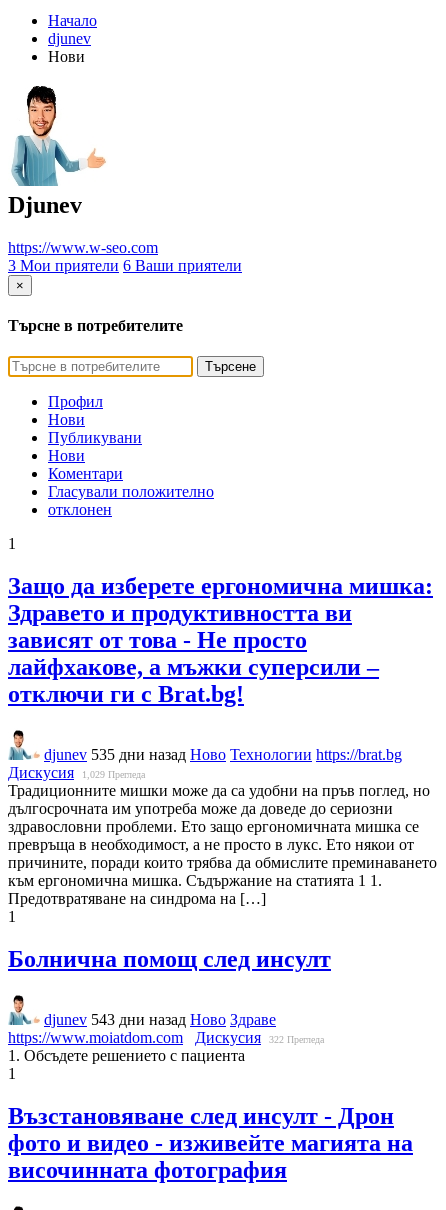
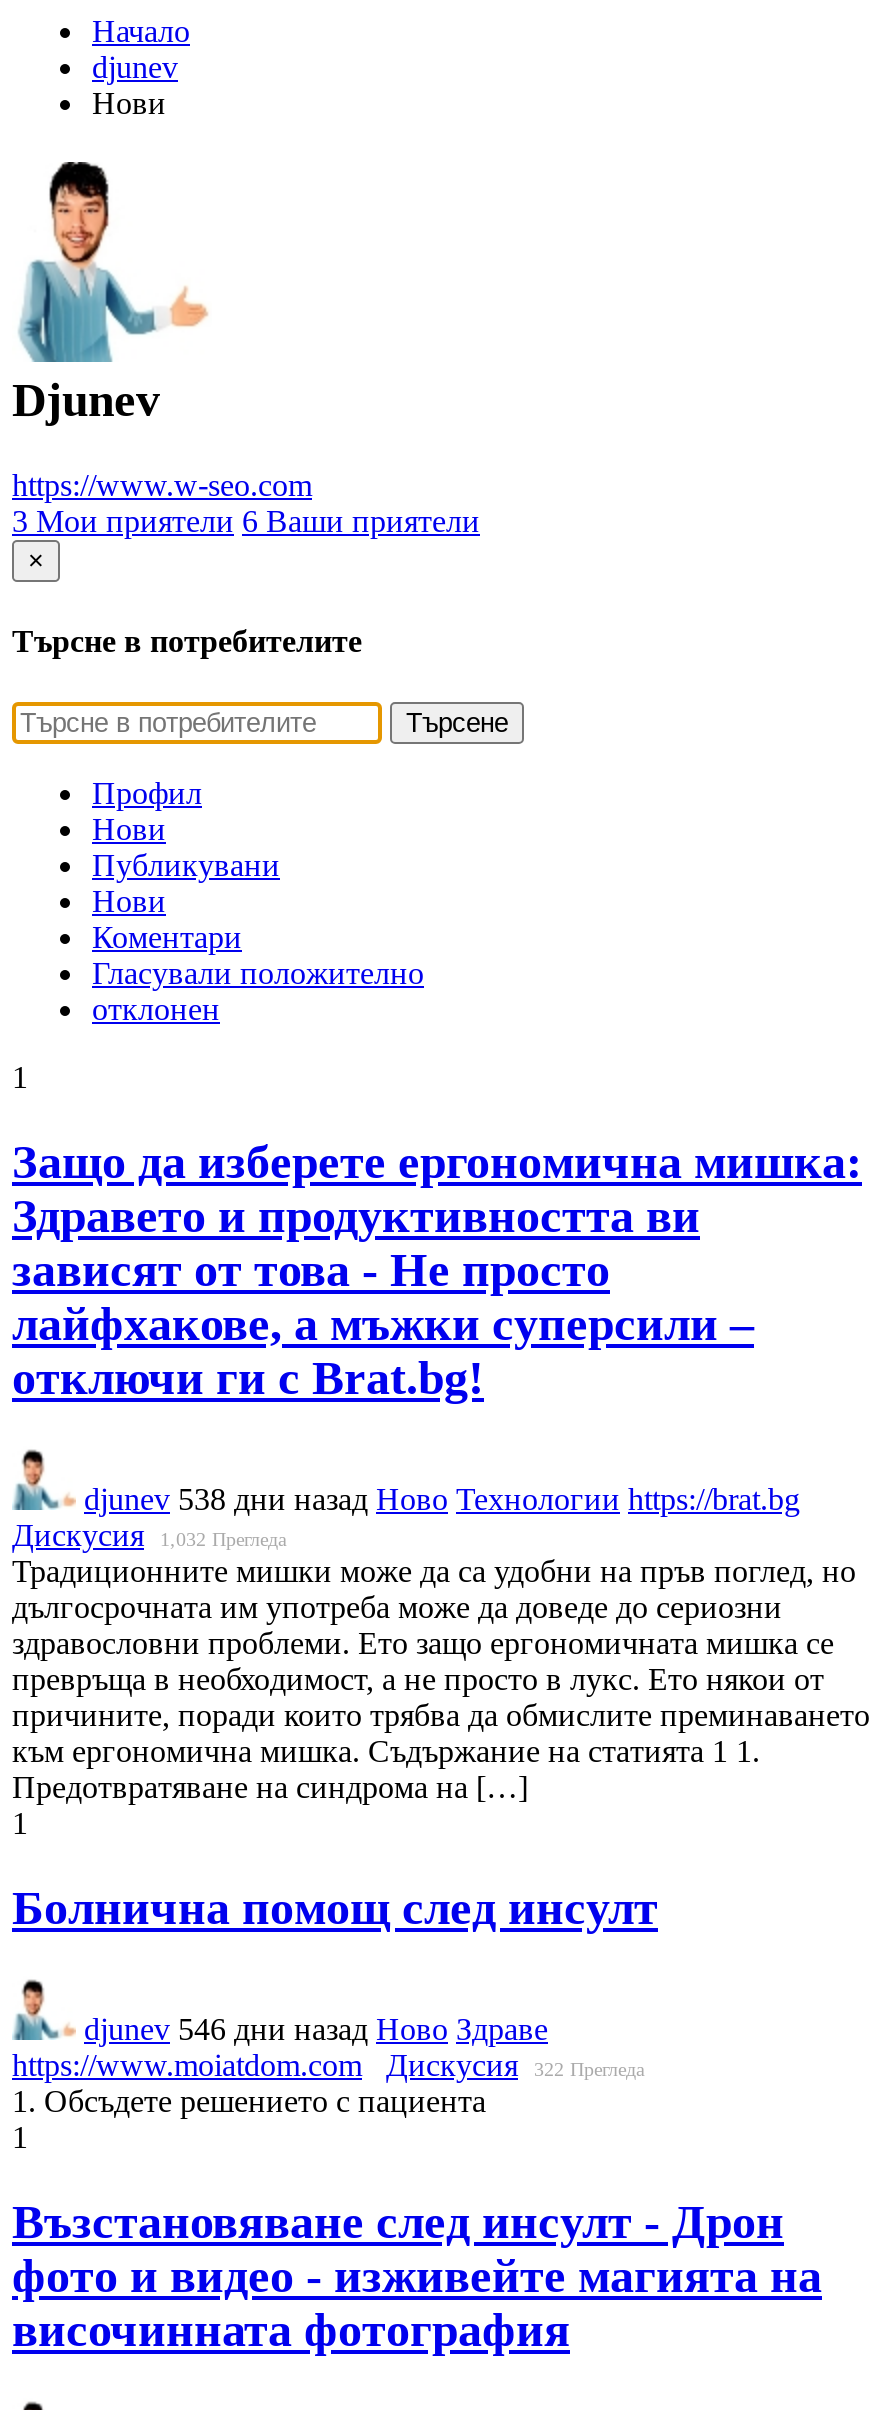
- djunev 535 дни назад Ново Технологии https://brat.bg
+ djunev 538 дни назад Ново Технологии https://brat.bg

- Дискусия 1,029 Прегледа
+ Дискусия 1,032 Прегледа

- djunev 543 дни назад Ново Здраве
+ djunev 546 дни назад Ново Здраве
